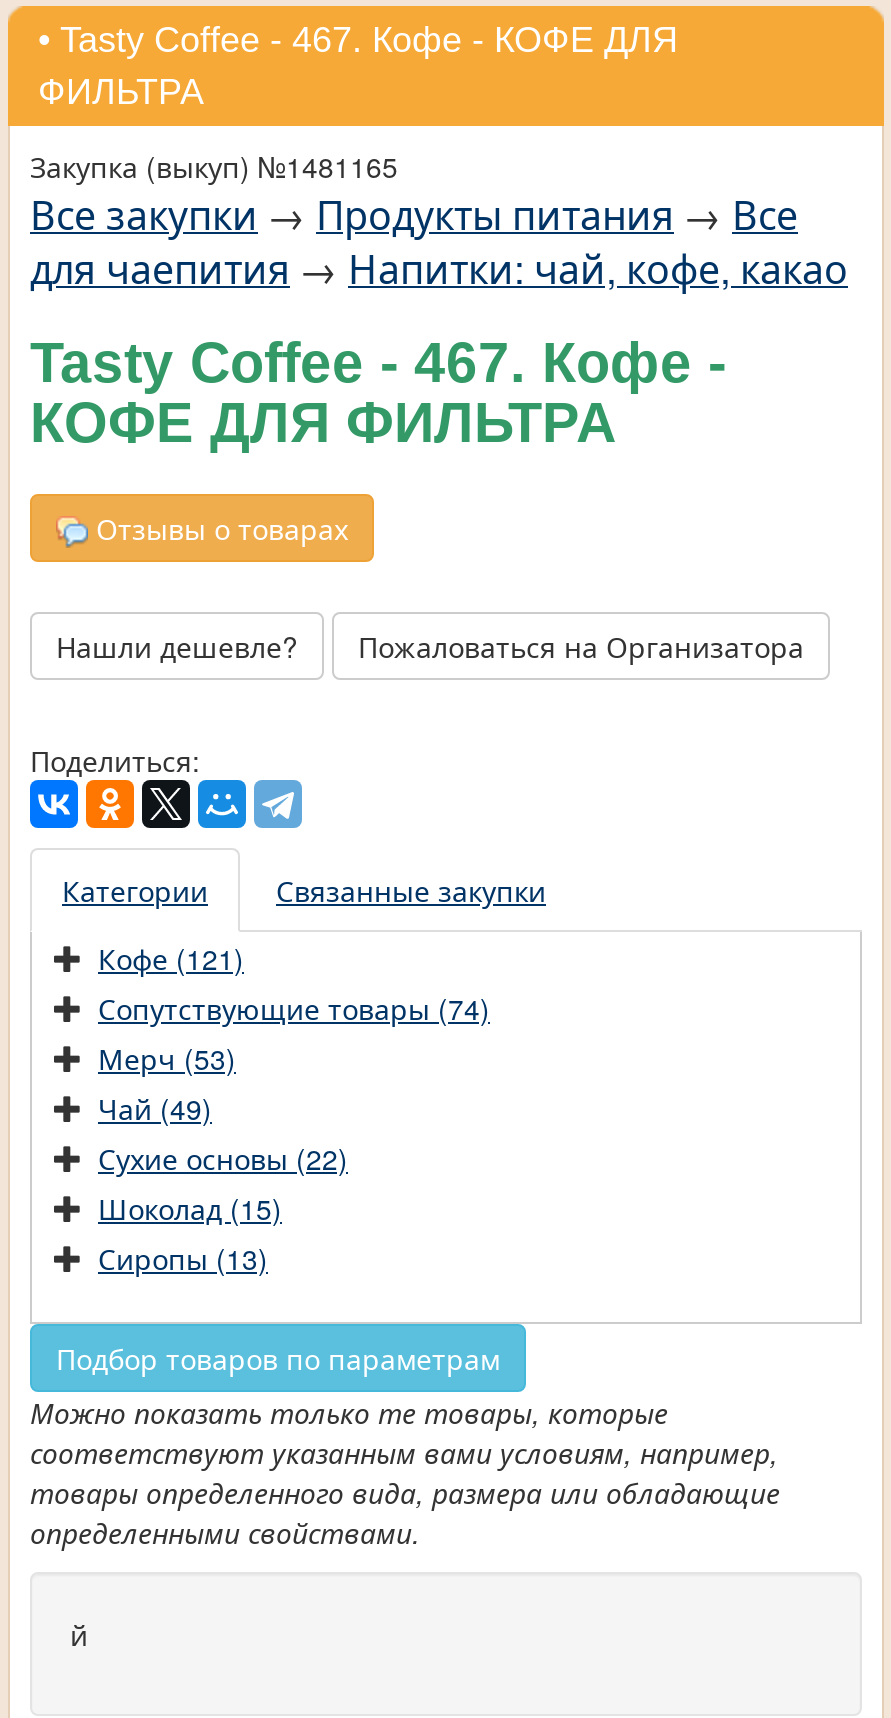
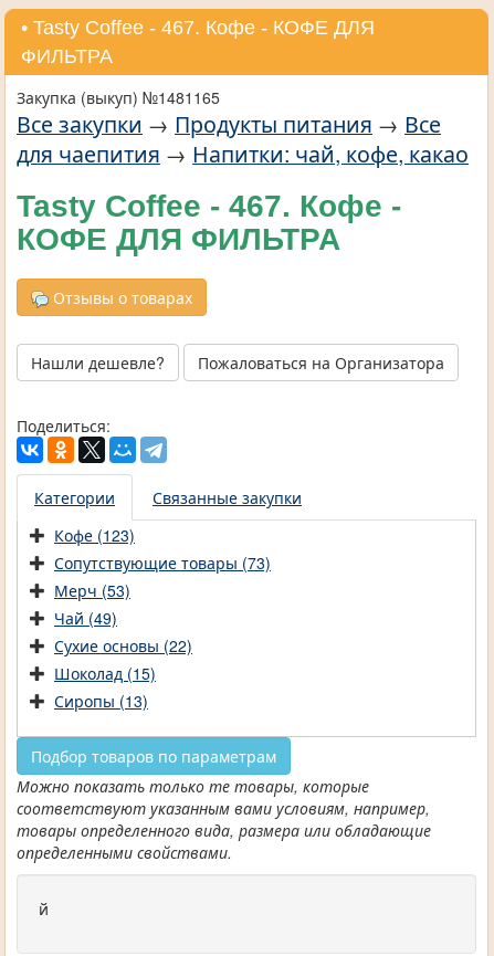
- Кофе (121)
+ Кофе (123)

- Сопутствующие товары (74)
+ Сопутствующие товары (73)
